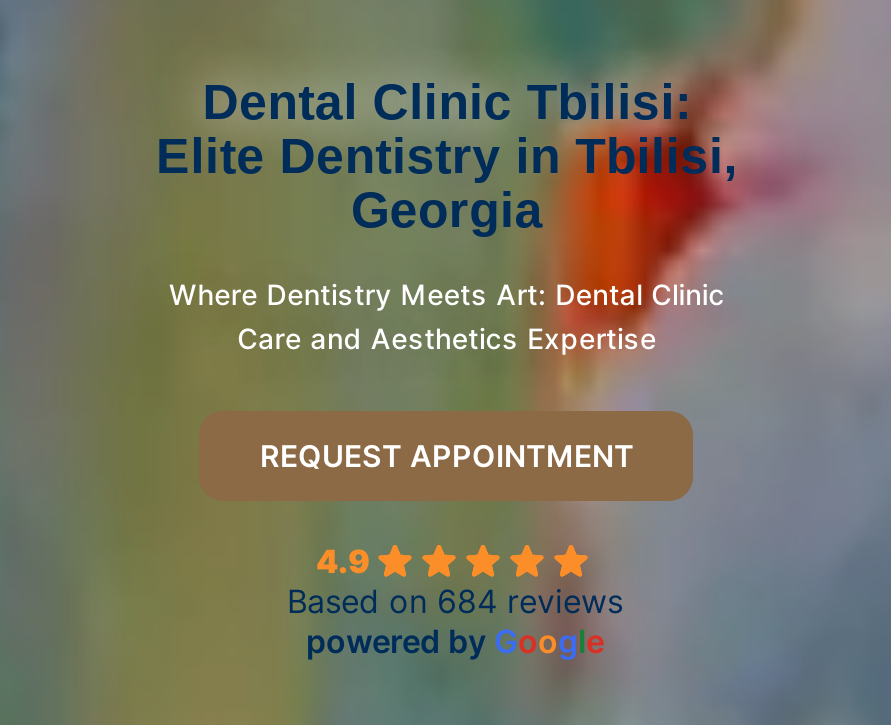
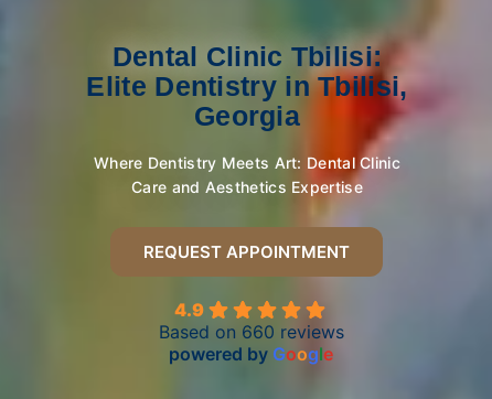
- Based on 684 reviews
+ Based on 660 reviews
